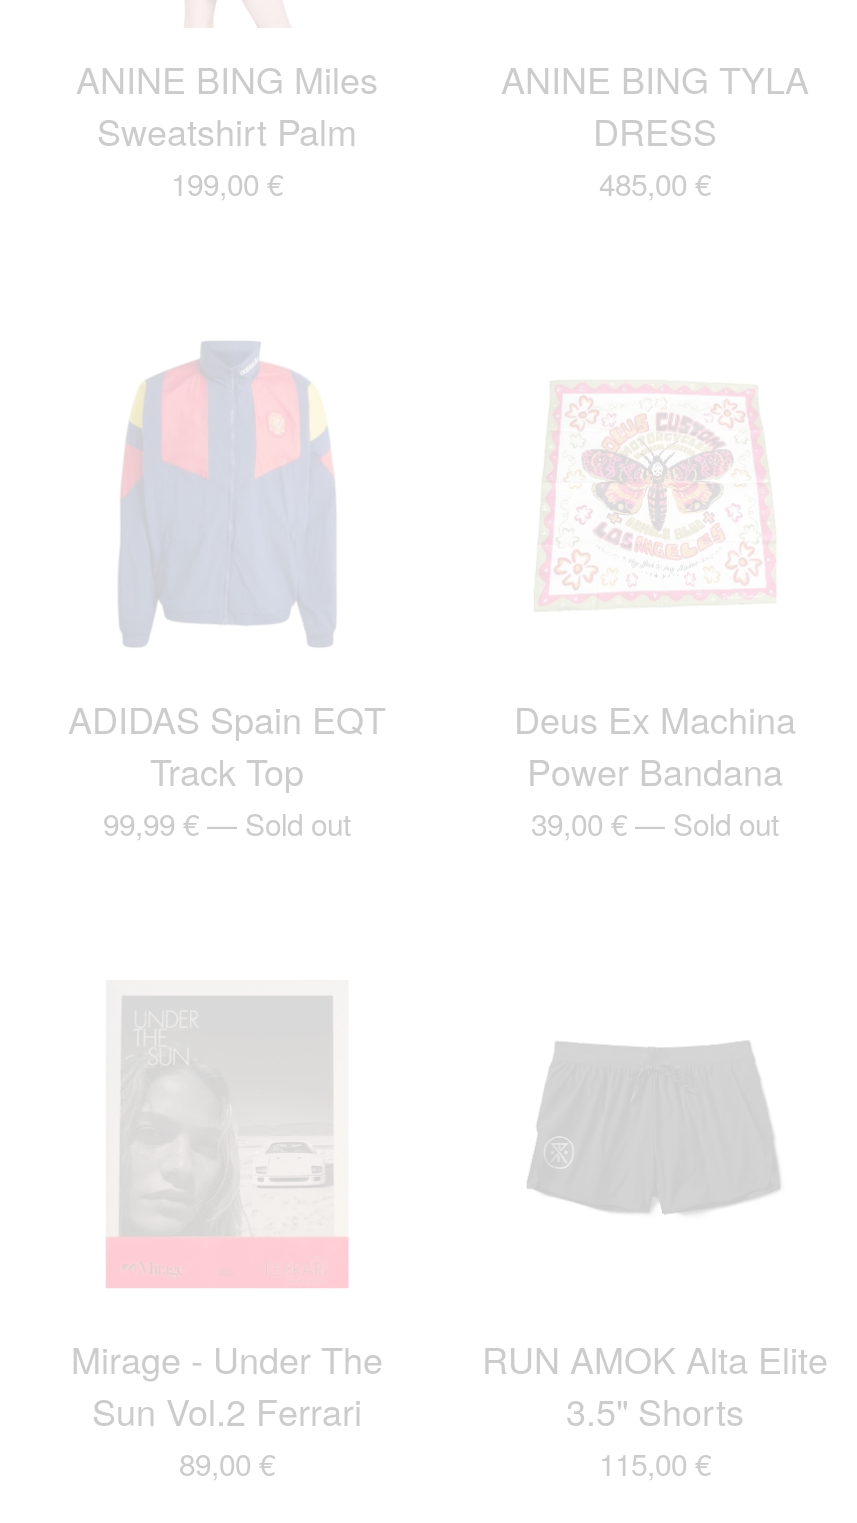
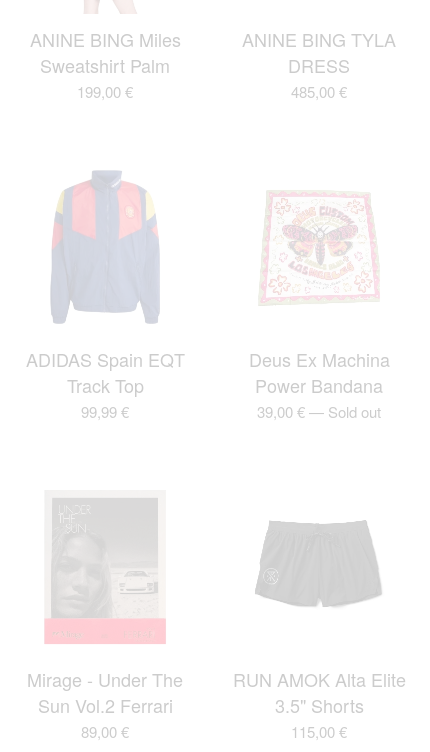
- 99,99 €— Sold out
+ 99,99 €
